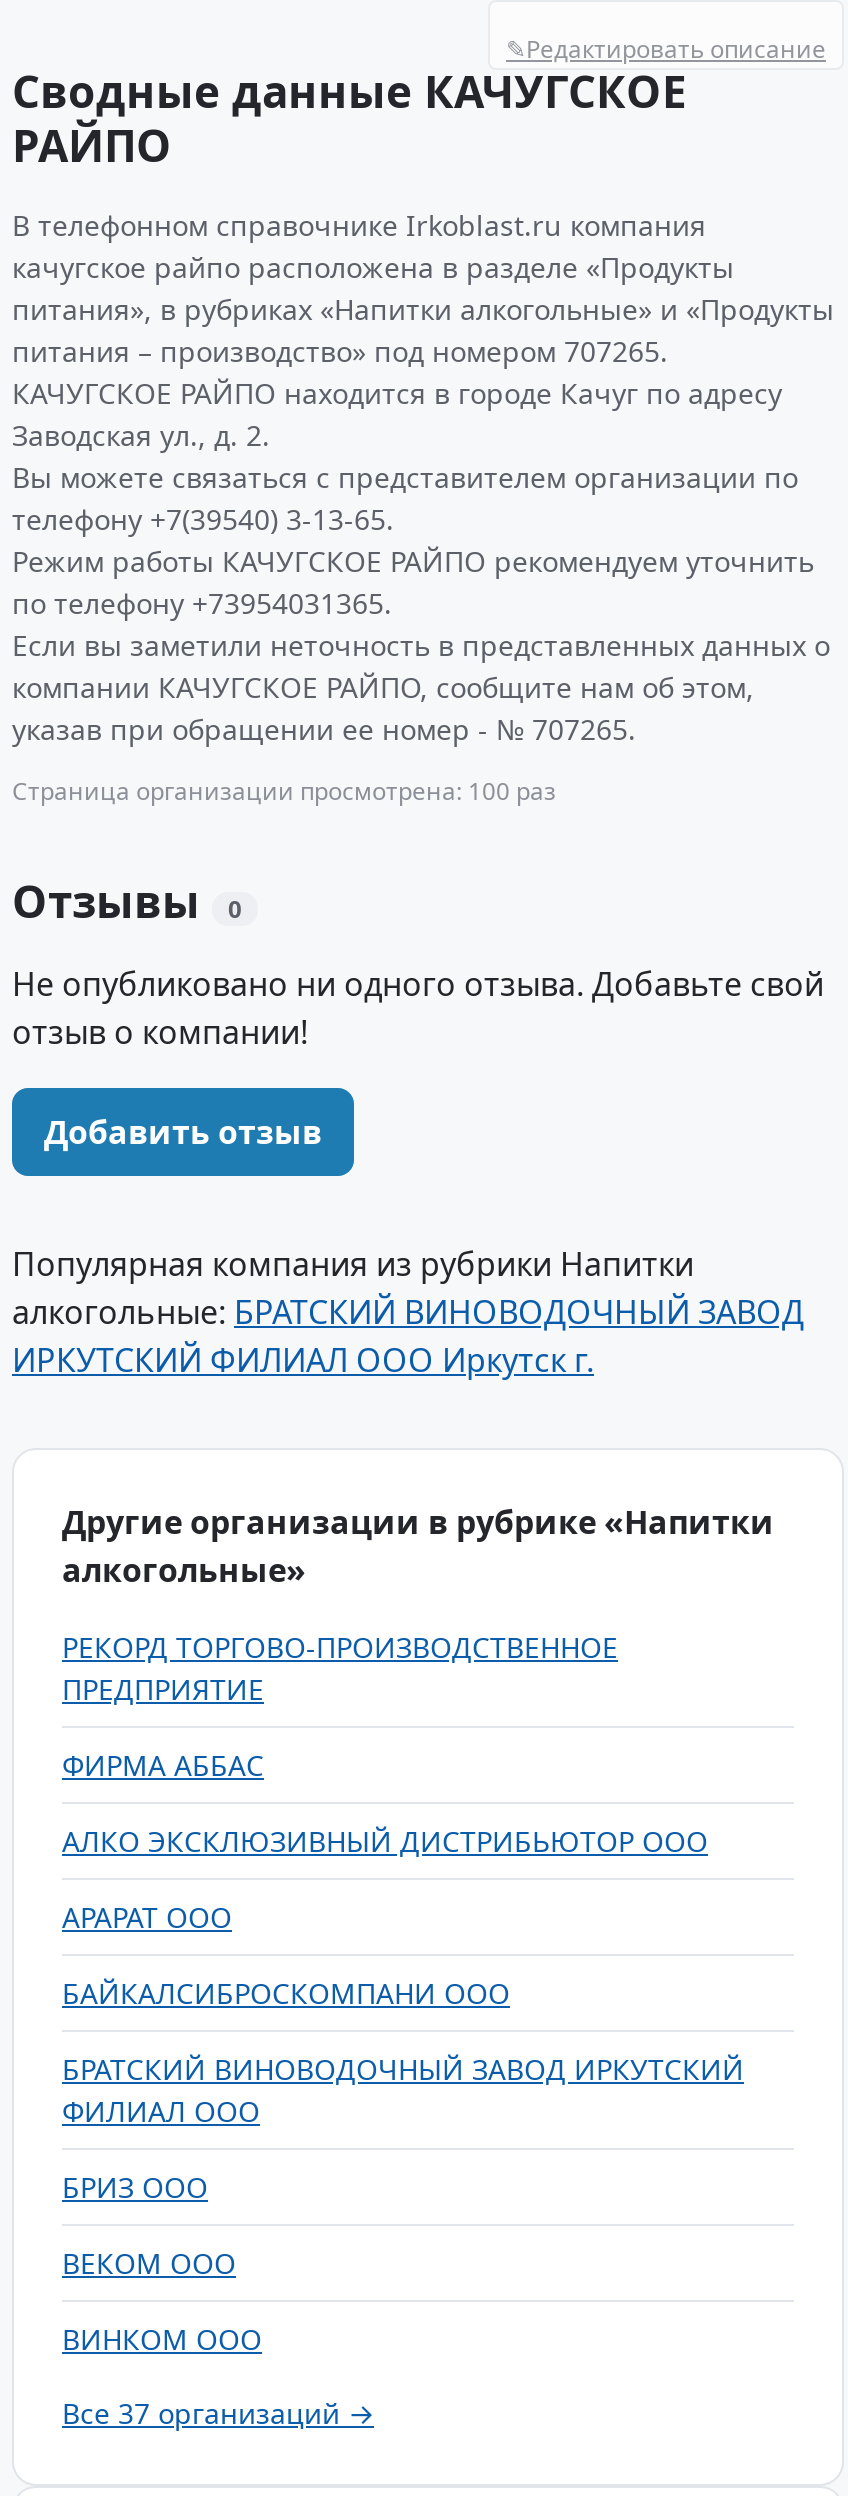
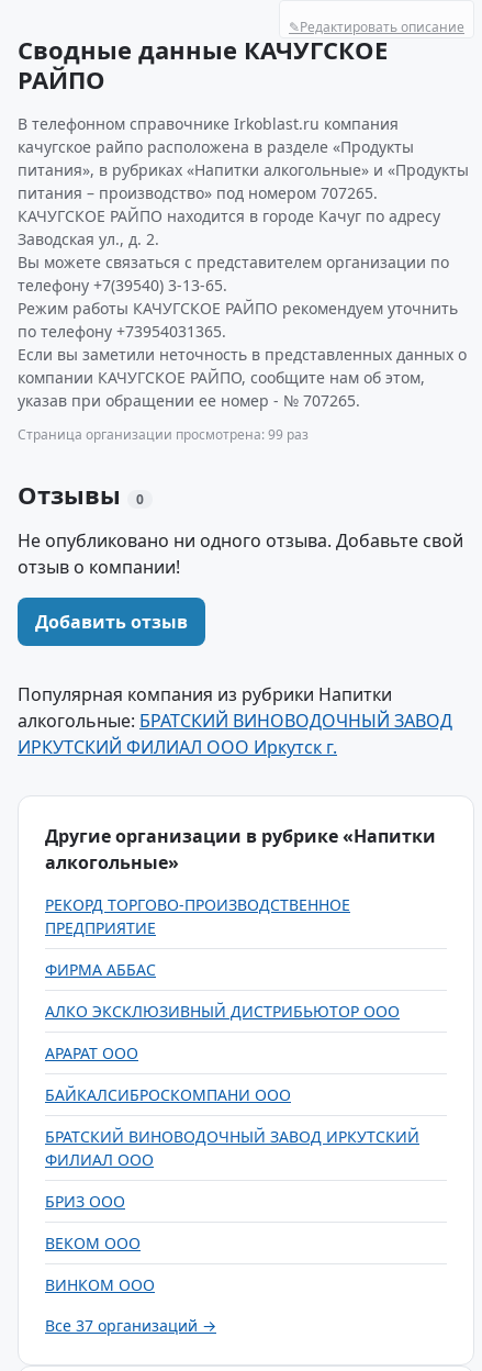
- Страница организации просмотрена: 100 раз
+ Страница организации просмотрена: 99 раз
